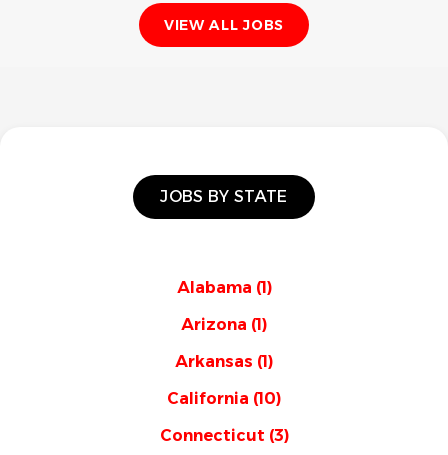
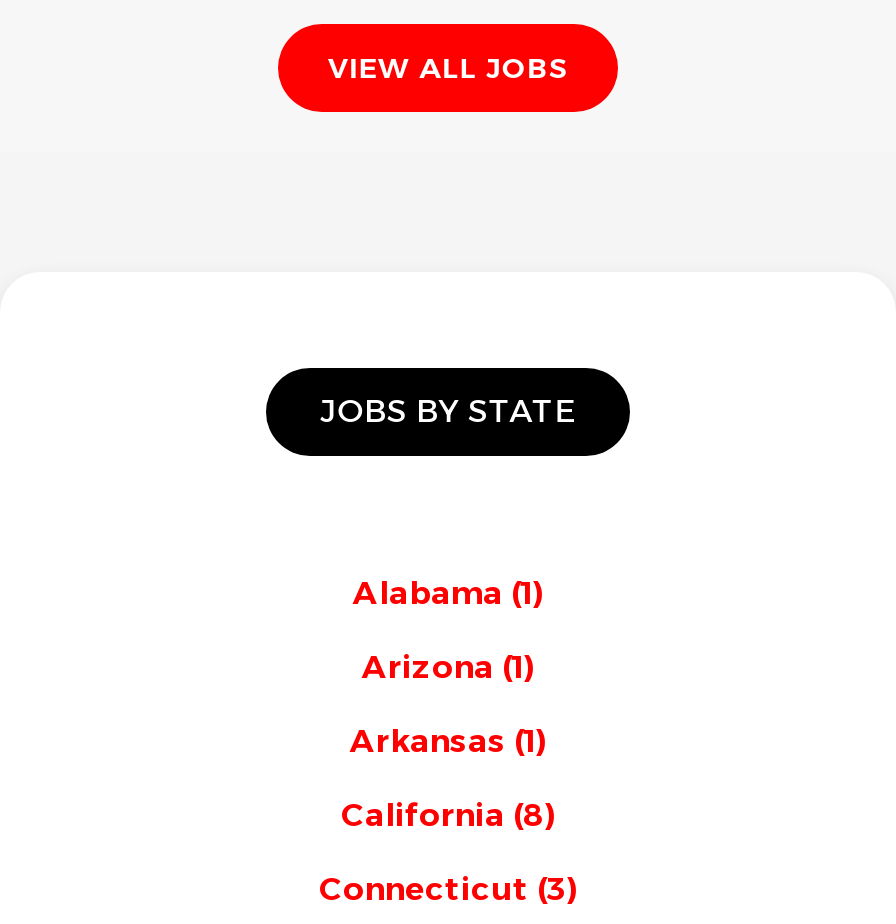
- California (10)
+ California (8)
